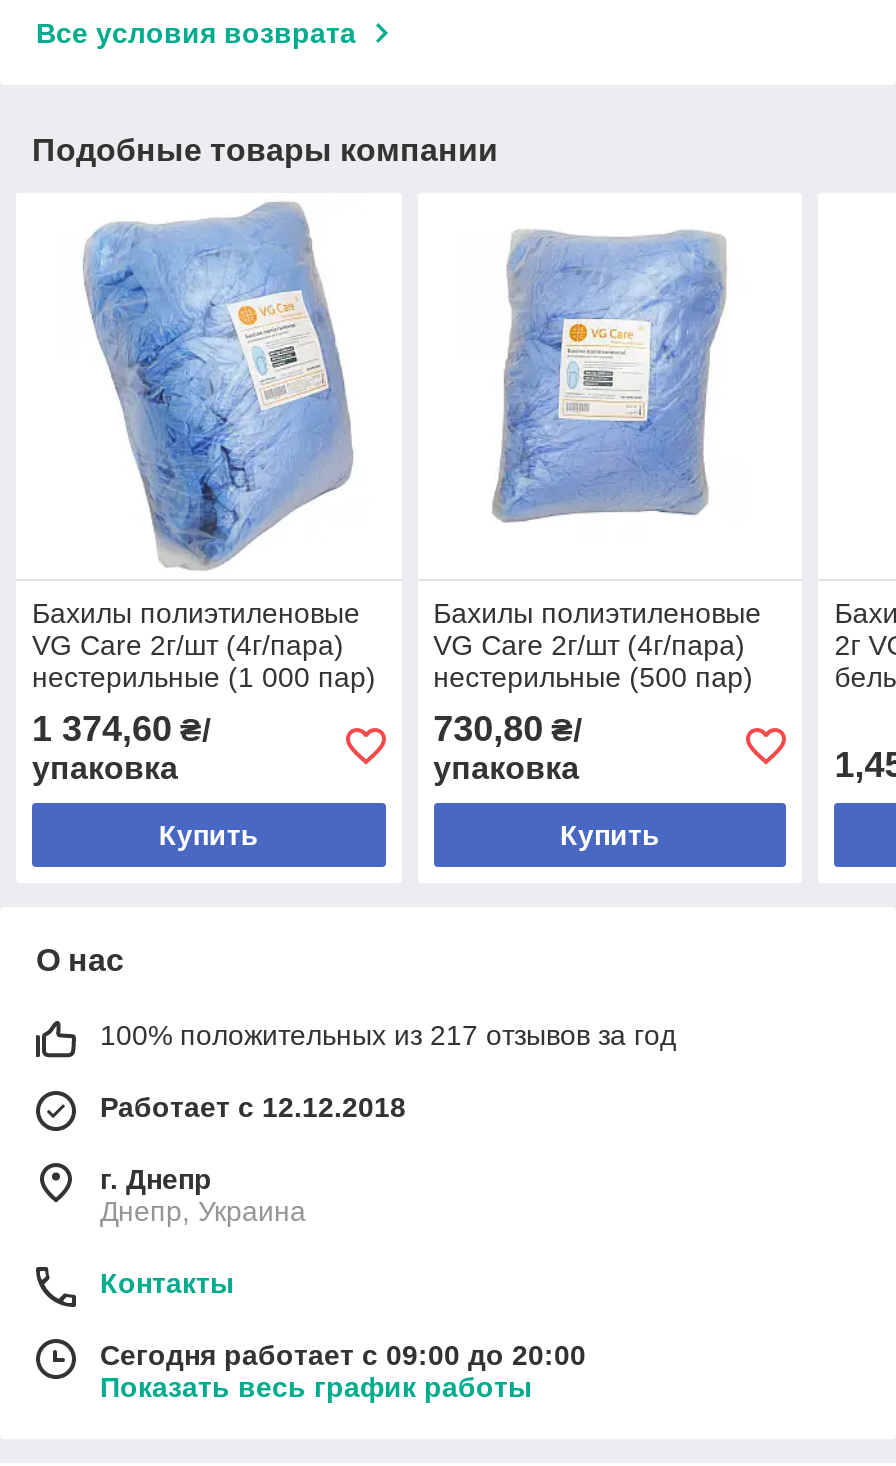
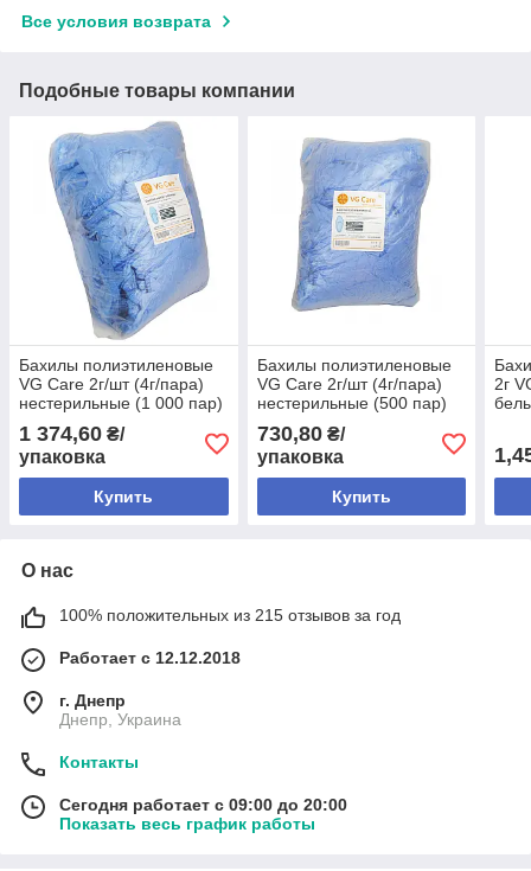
- 100% положительных из 217 отзывов за год
+ 100% положительных из 215 отзывов за год
